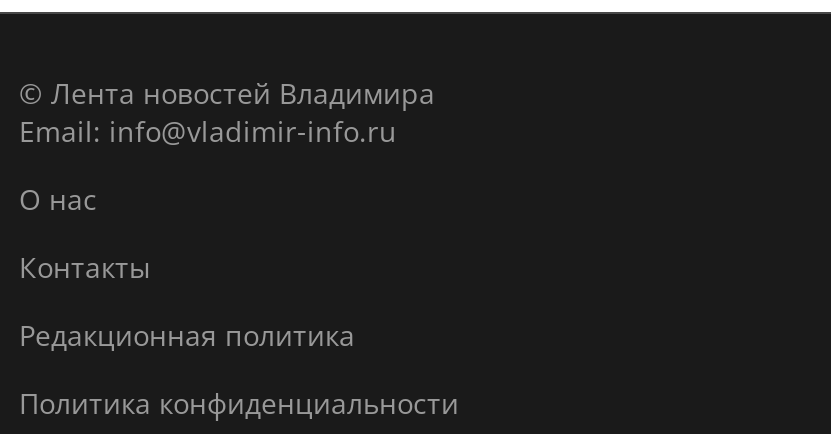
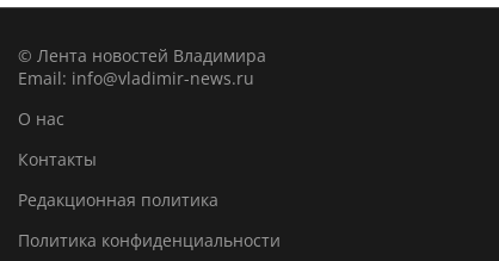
- Email: info@vladimir-info.ru
+ Email: info@vladimir-news.ru
